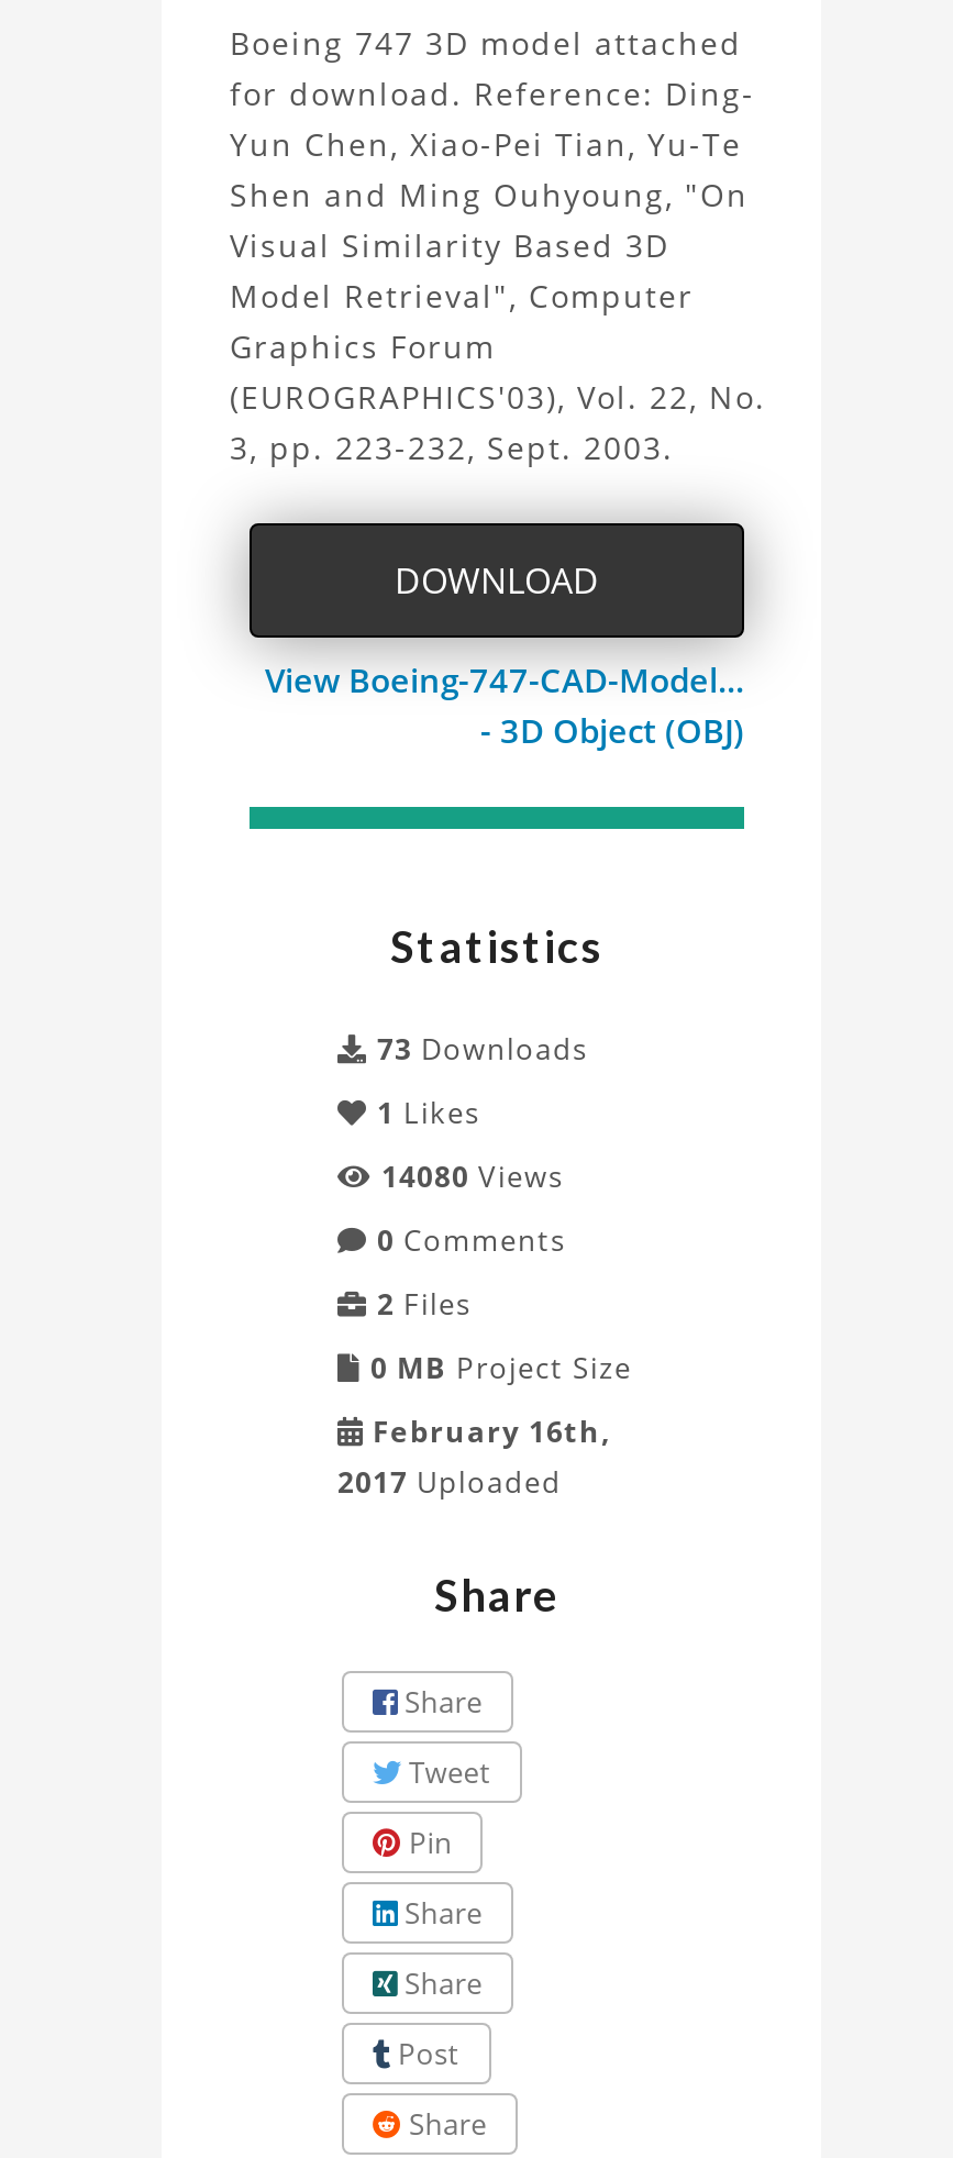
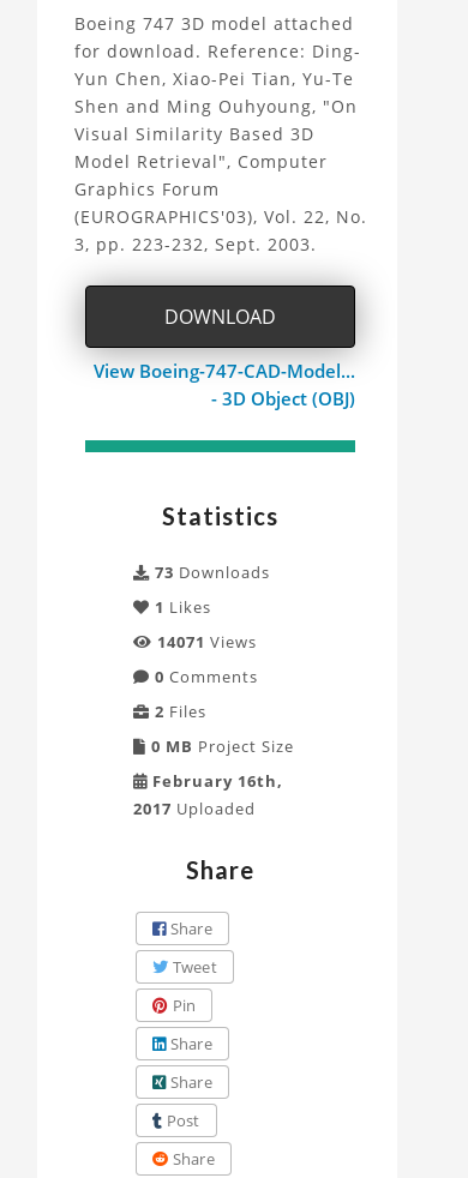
- 14080 Views
+ 14071 Views
